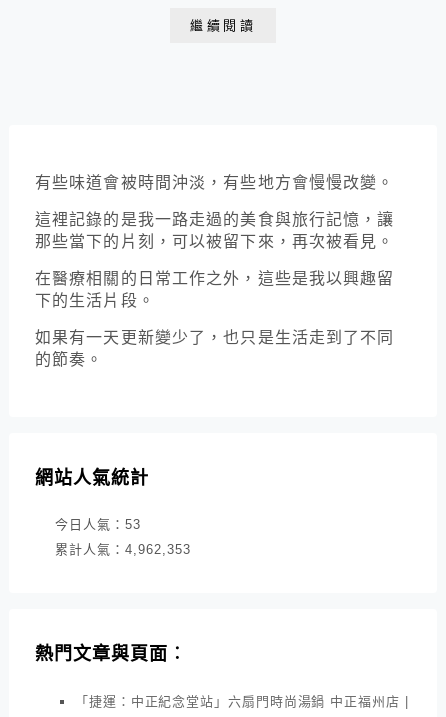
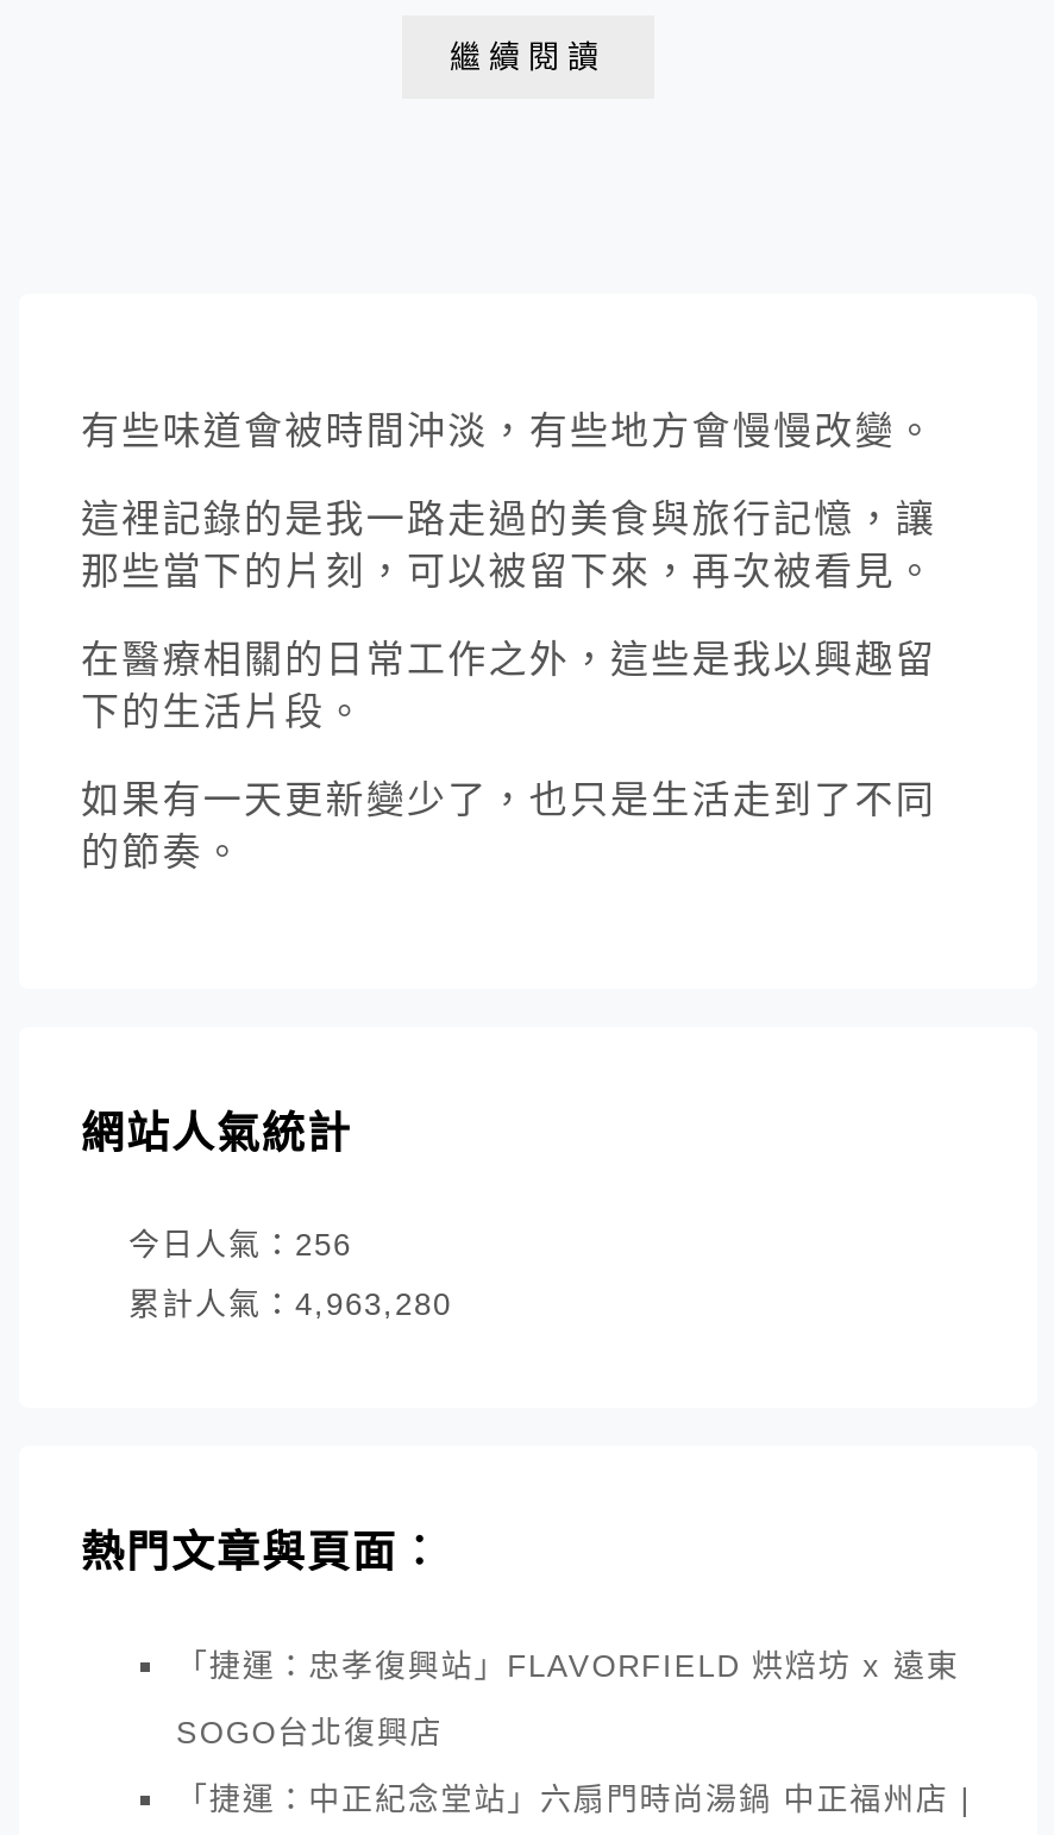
- 今日人氣：53
+ 今日人氣：256

- 累計人氣：4,962,353
+ 累計人氣：4,963,280

+ 「捷運：忠孝復興站」FLAVORFIELD 烘焙坊 x 遠東
+ SOGO台北復興店
